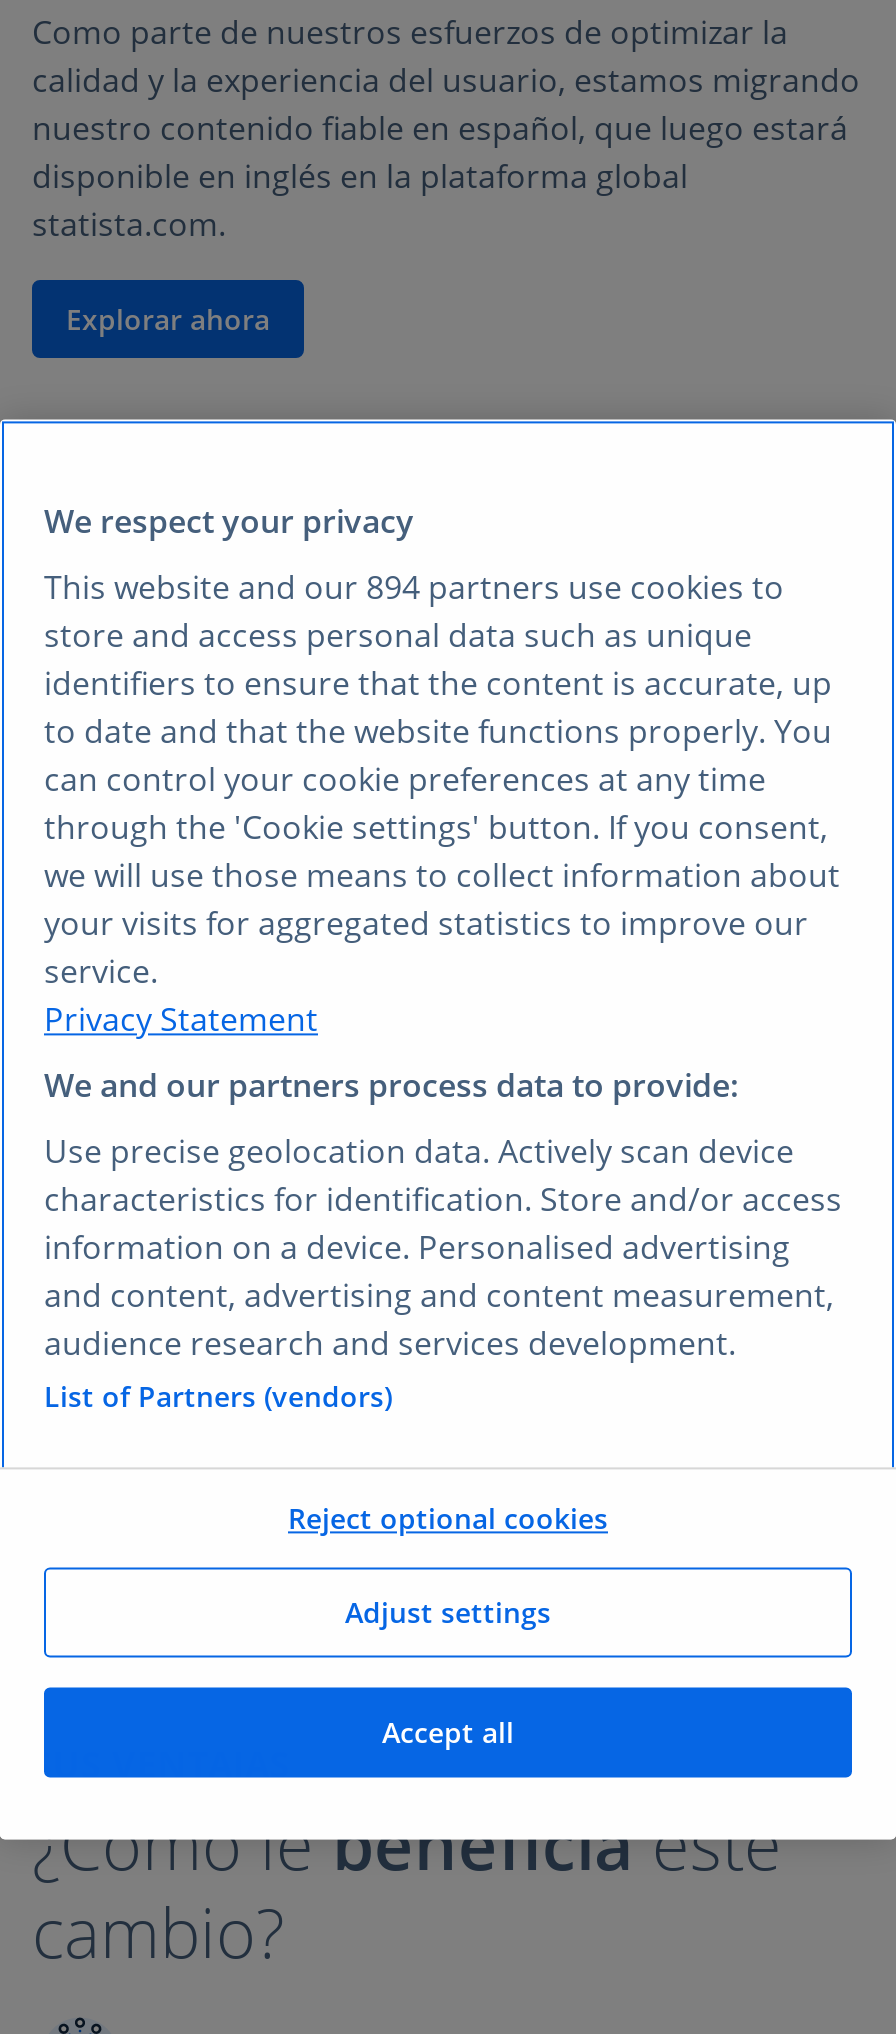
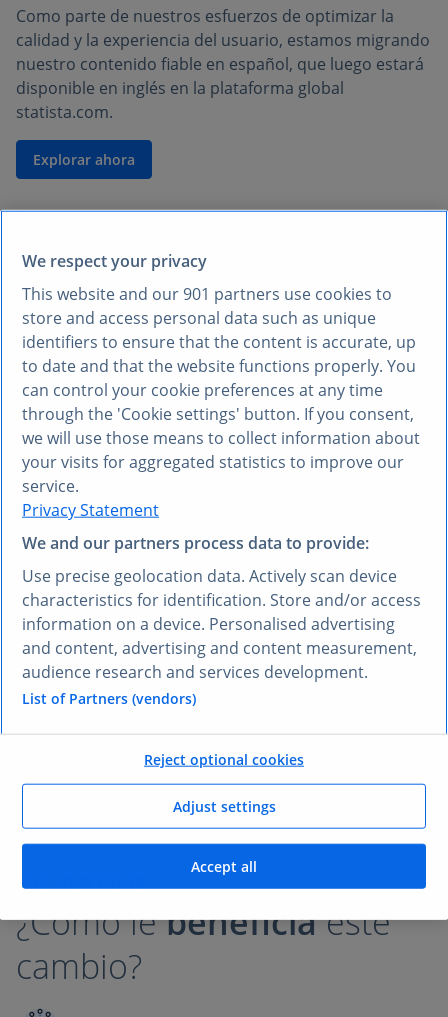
- This website and our 894 partners use cookies to
+ This website and our 901 partners use cookies to
